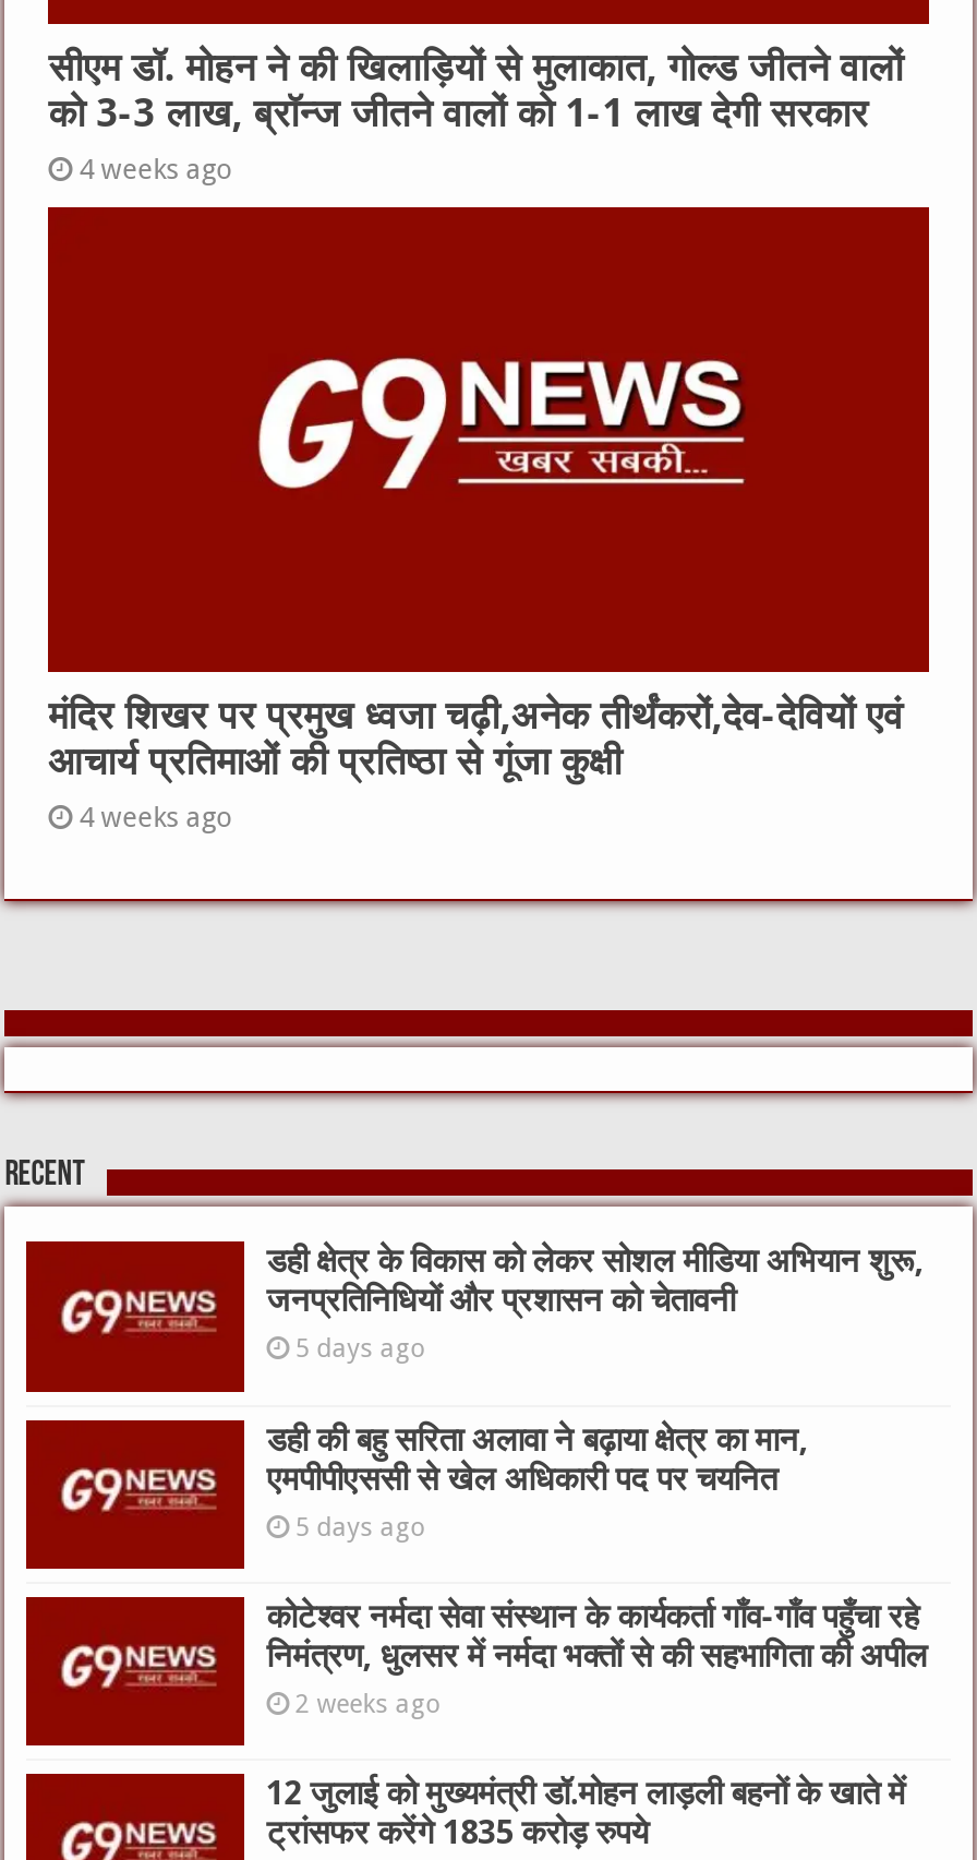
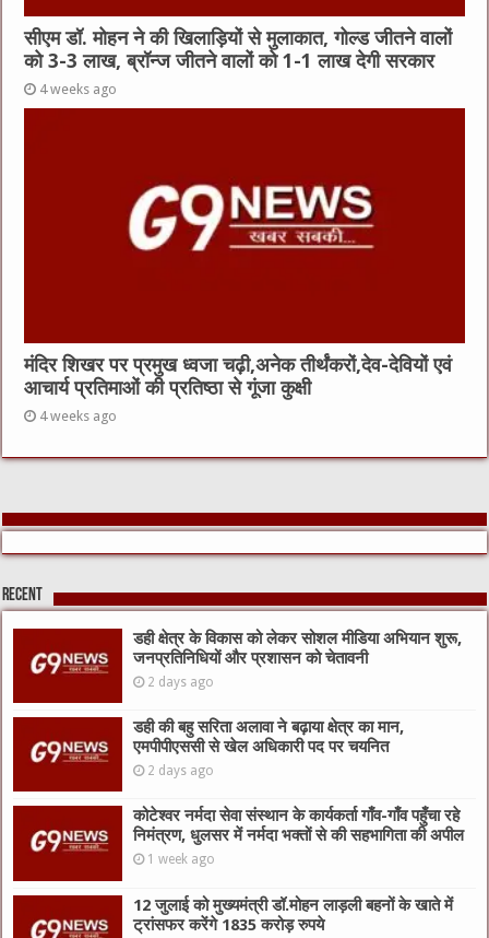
- 5 days ago
+ 2 days ago

- 5 days ago
+ 2 days ago

- 2 weeks ago
+ 1 week ago
